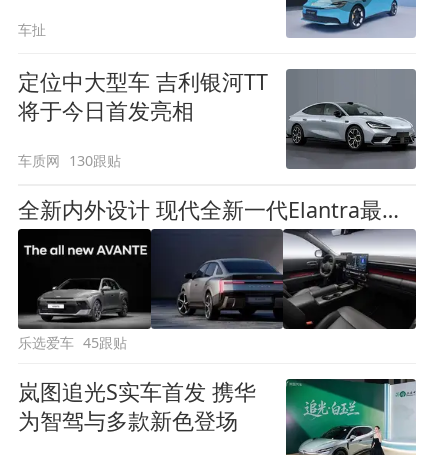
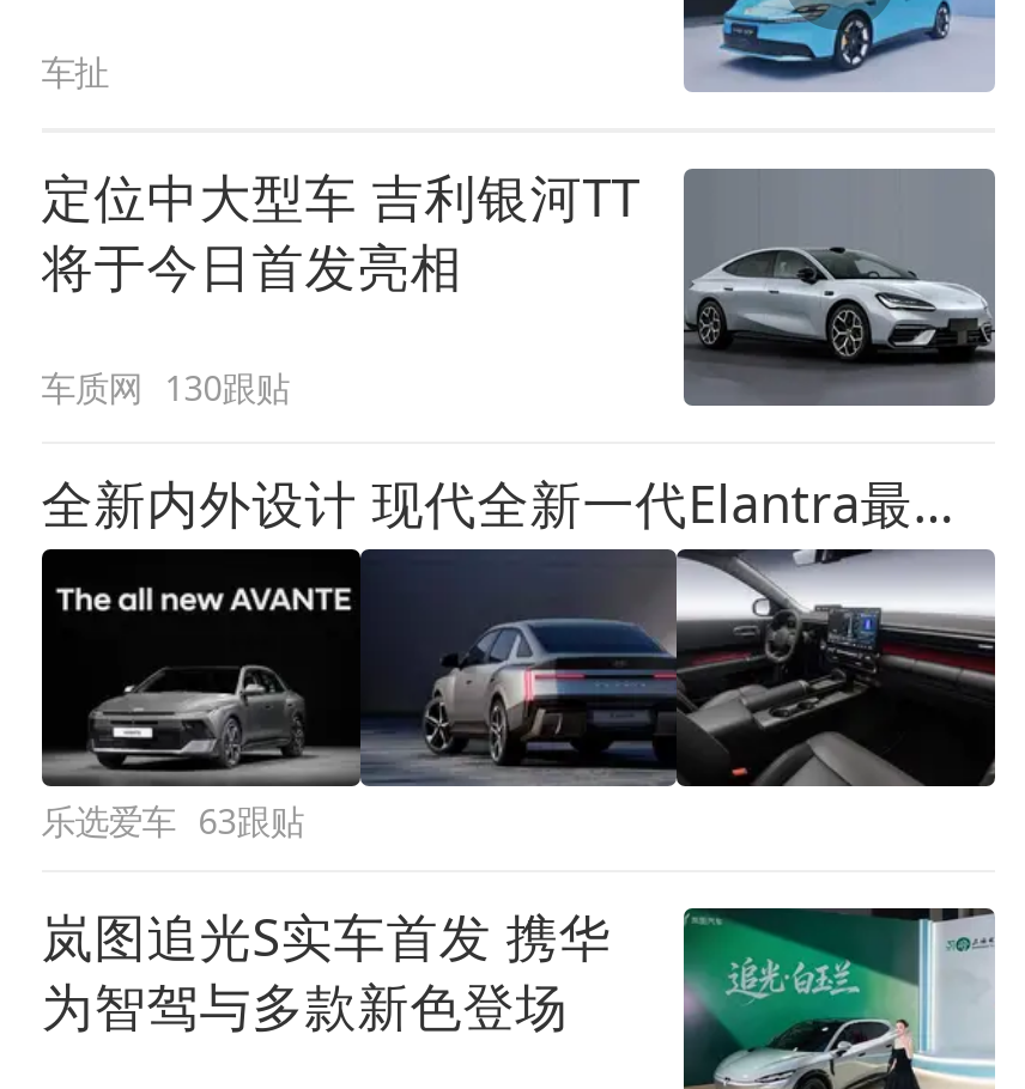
- 乐选爱车 45跟贴
+ 乐选爱车 63跟贴
